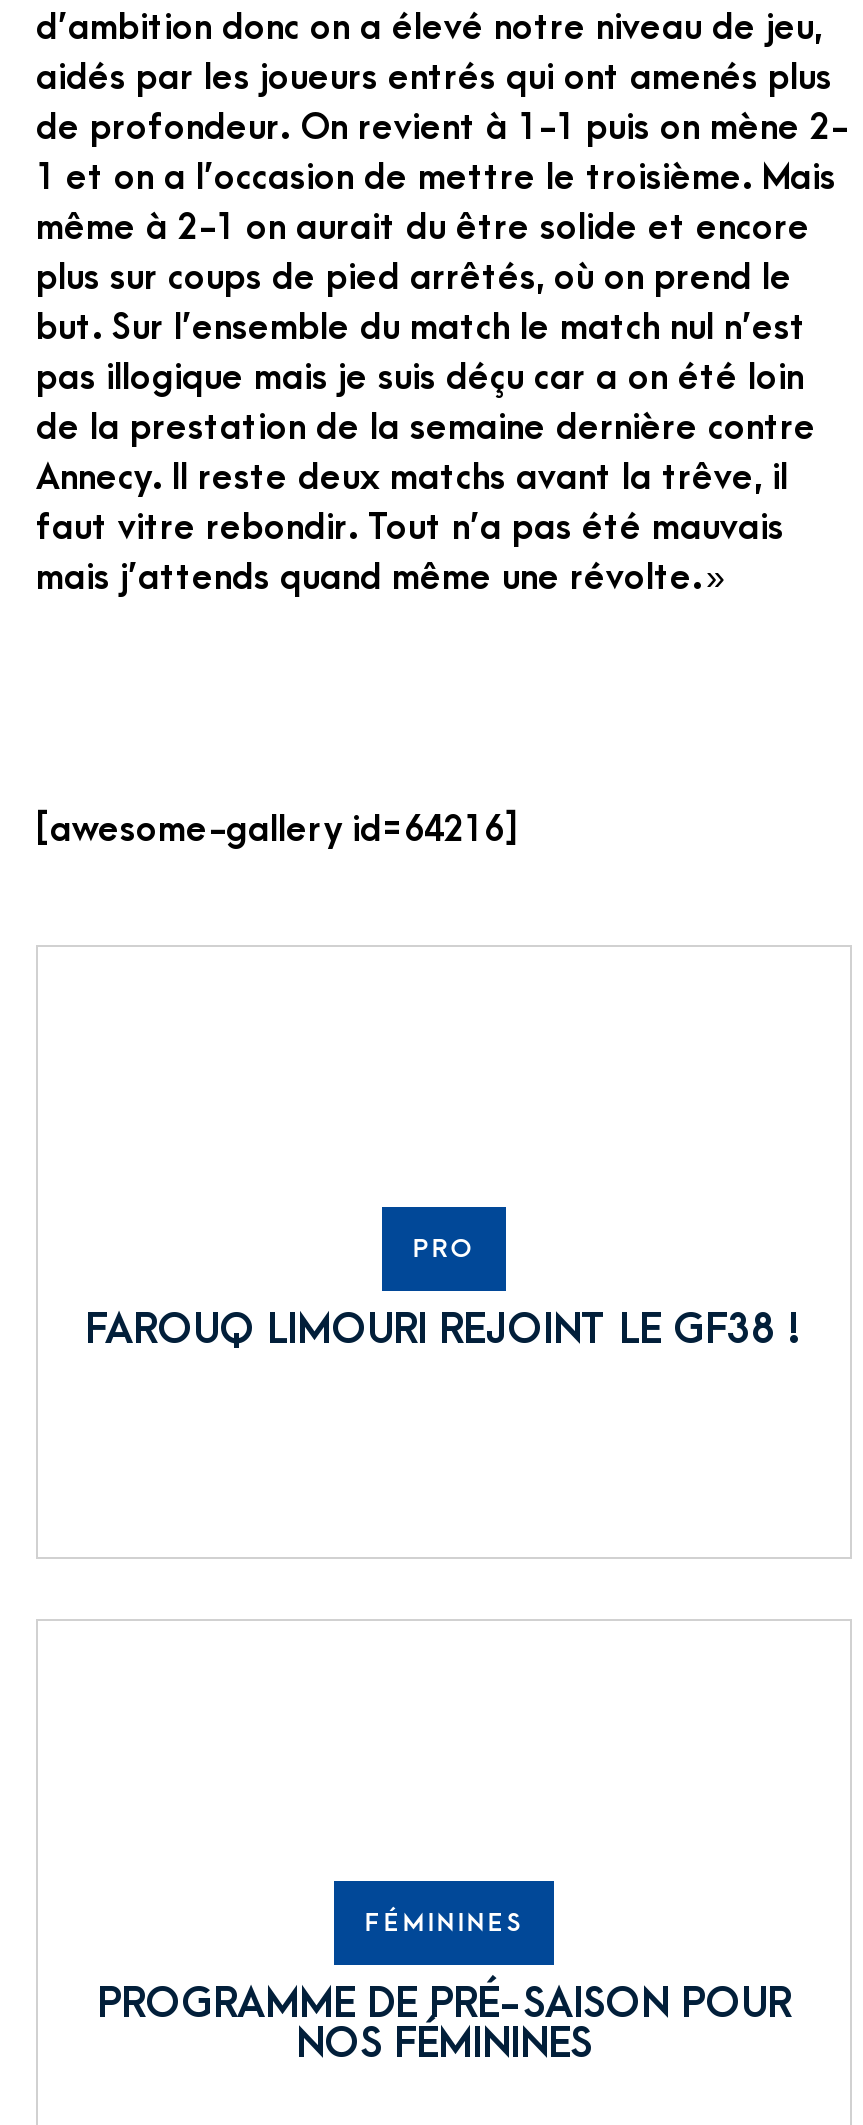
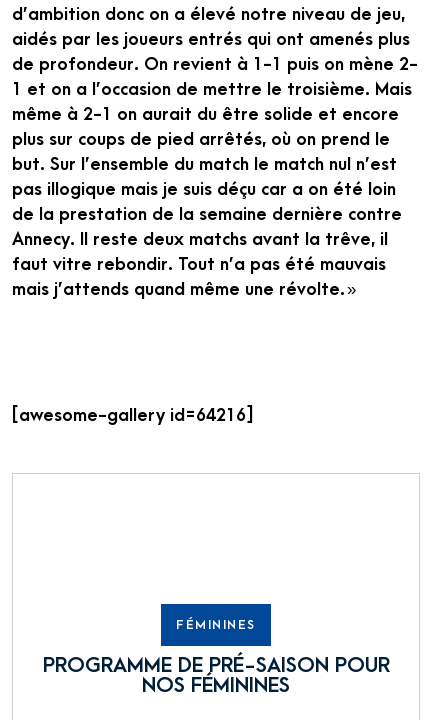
- PRO
- FAROUQ LIMOURI REJOINT LE GF38 !
